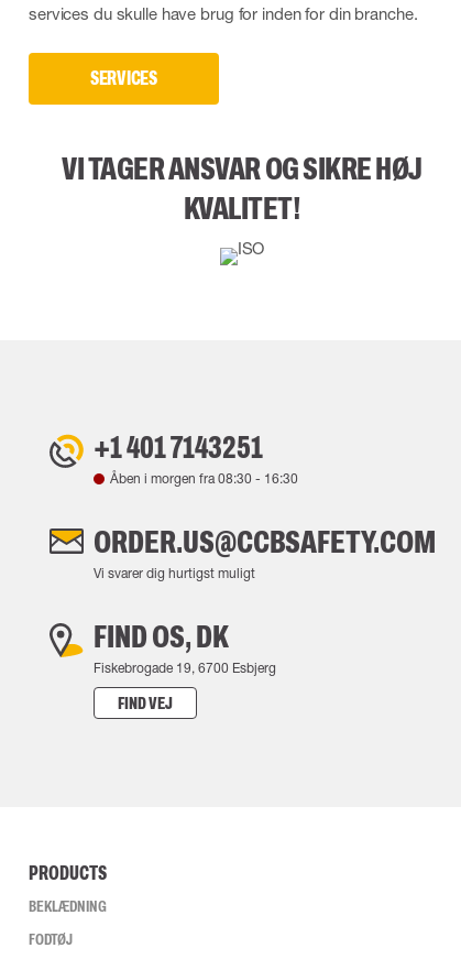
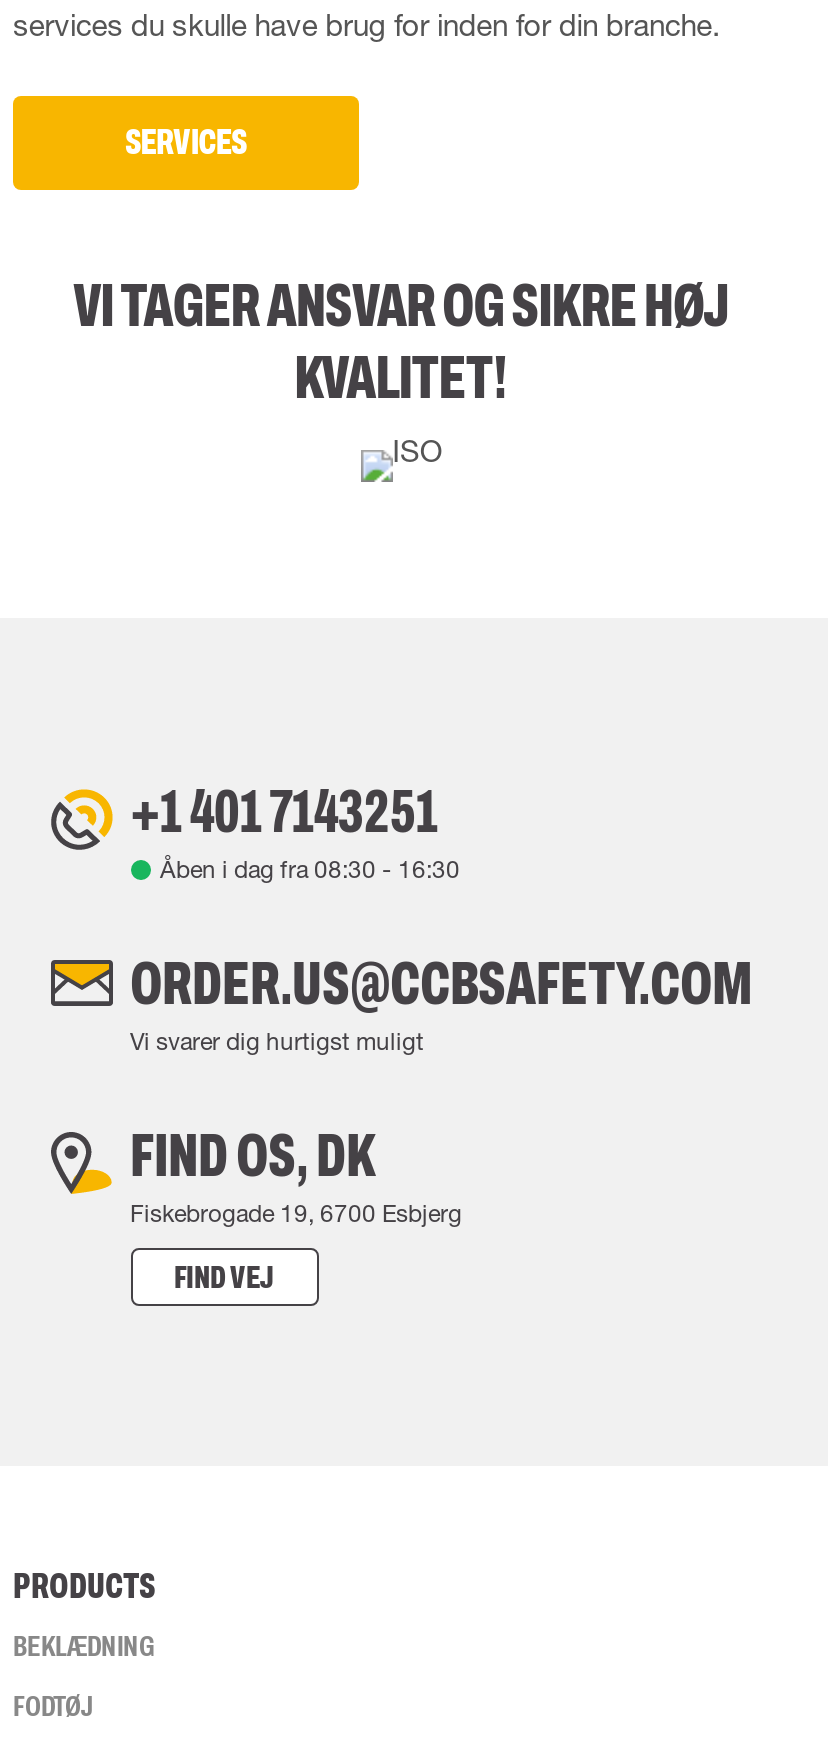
- Åben i morgen fra 08:30 - 16:30
+ Åben i dag fra 08:30 - 16:30
